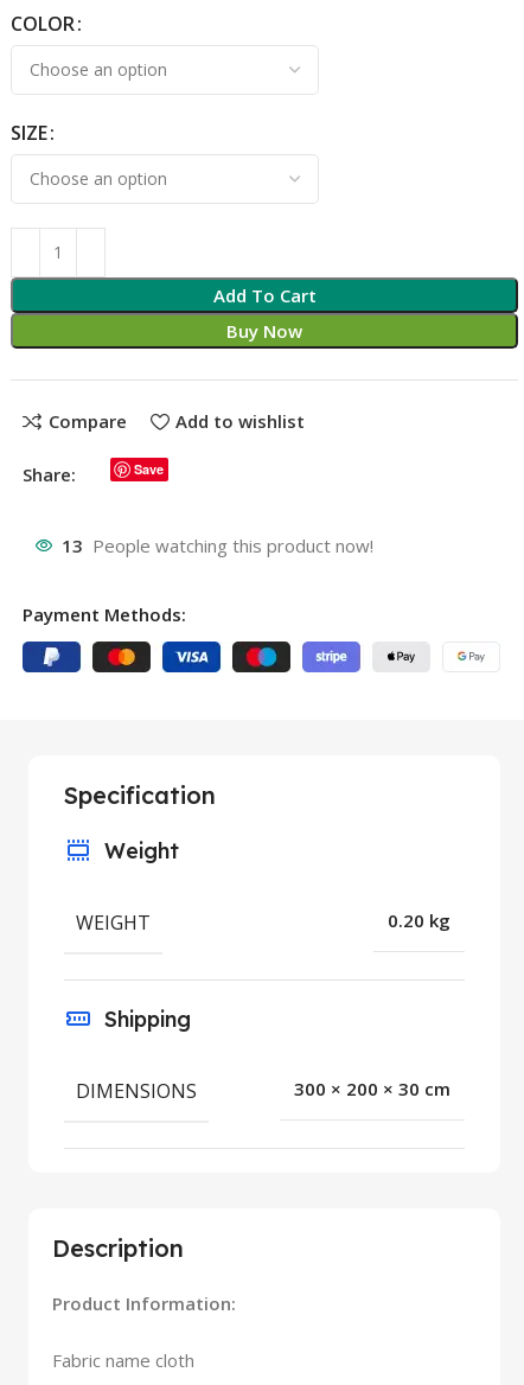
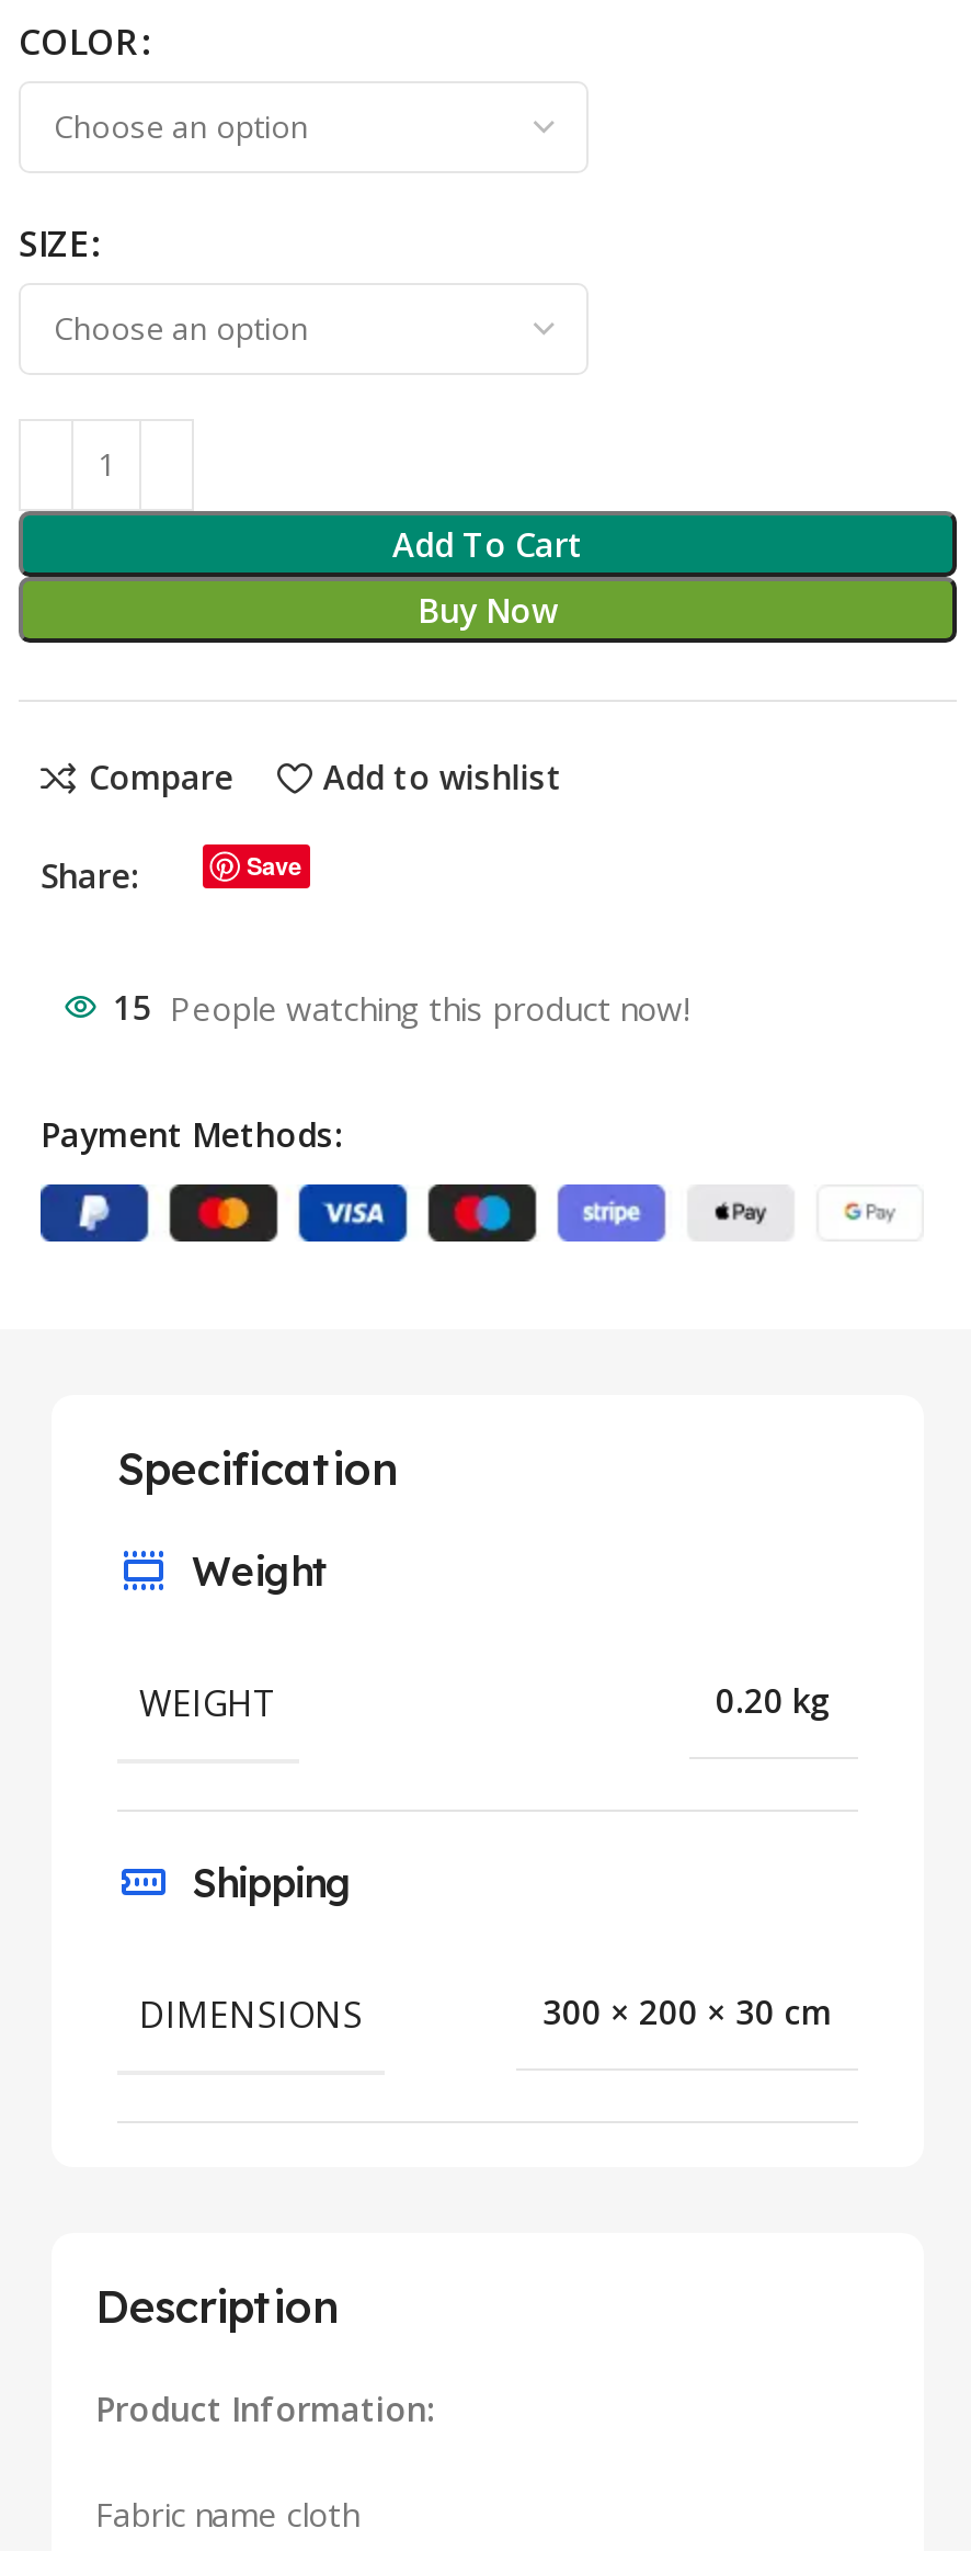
- 13 People watching this product now!
+ 15 People watching this product now!
